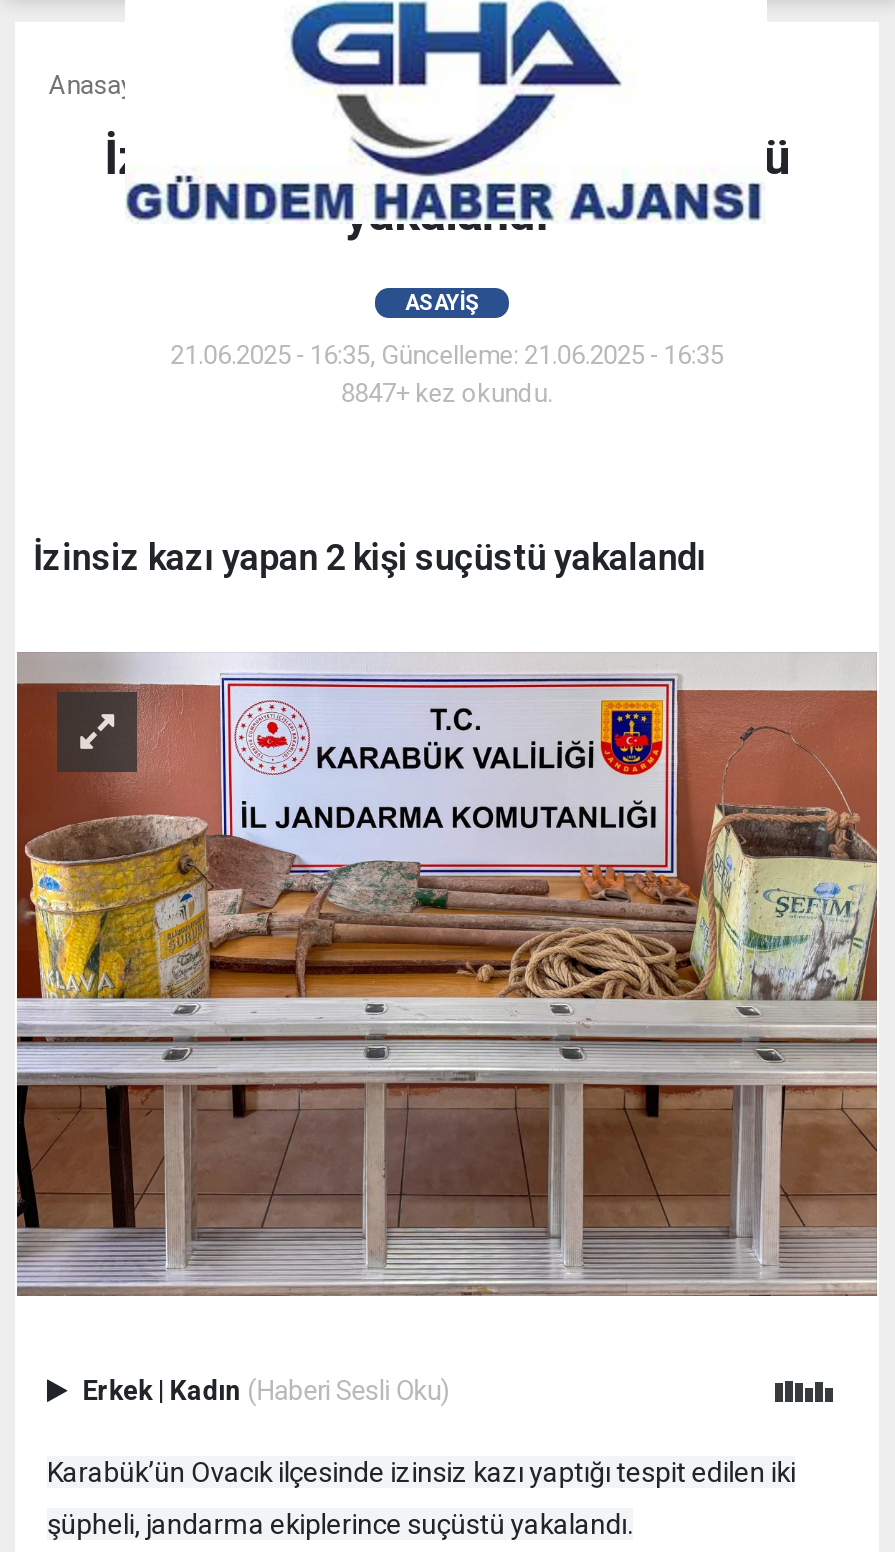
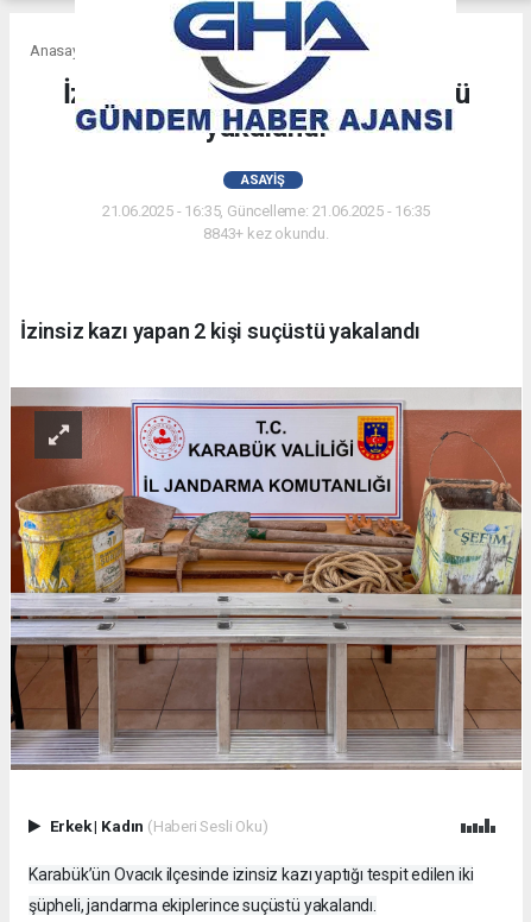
- 8847+ kez okundu.
+ 8843+ kez okundu.
